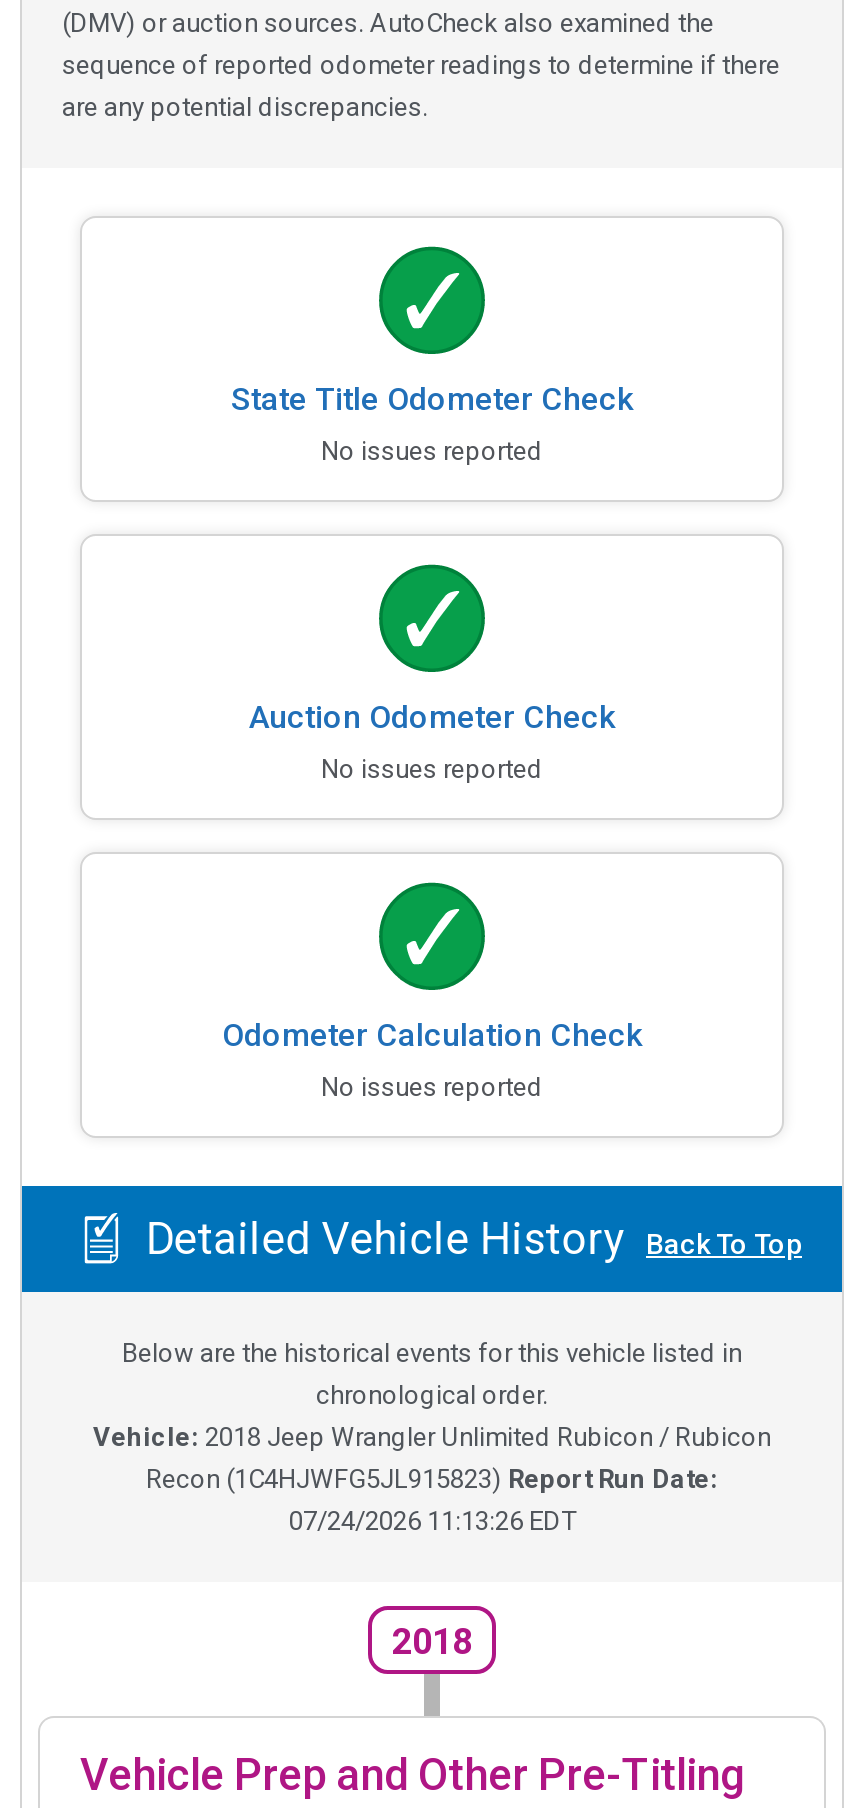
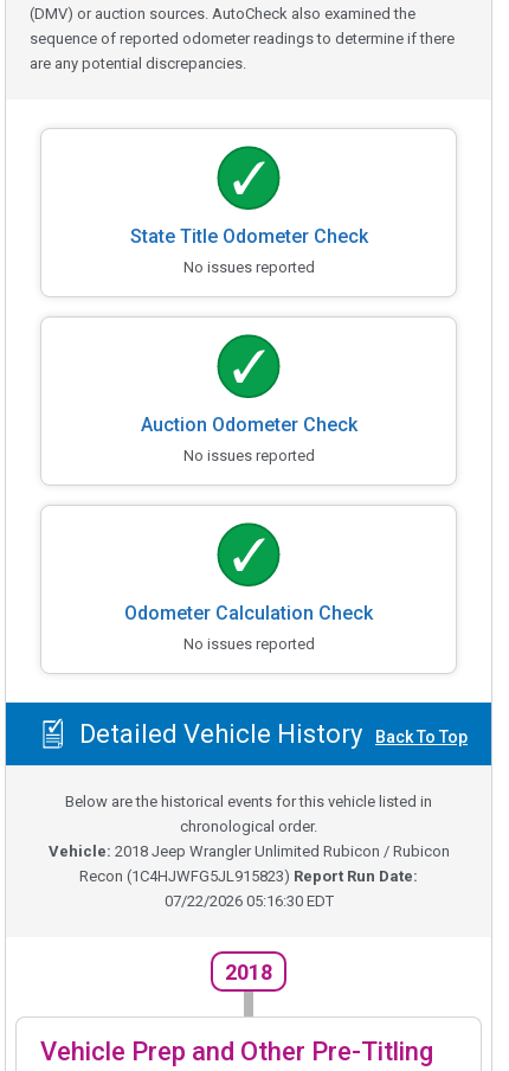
- 07/24/2026 11:13:26 EDT
+ 07/22/2026 05:16:30 EDT
